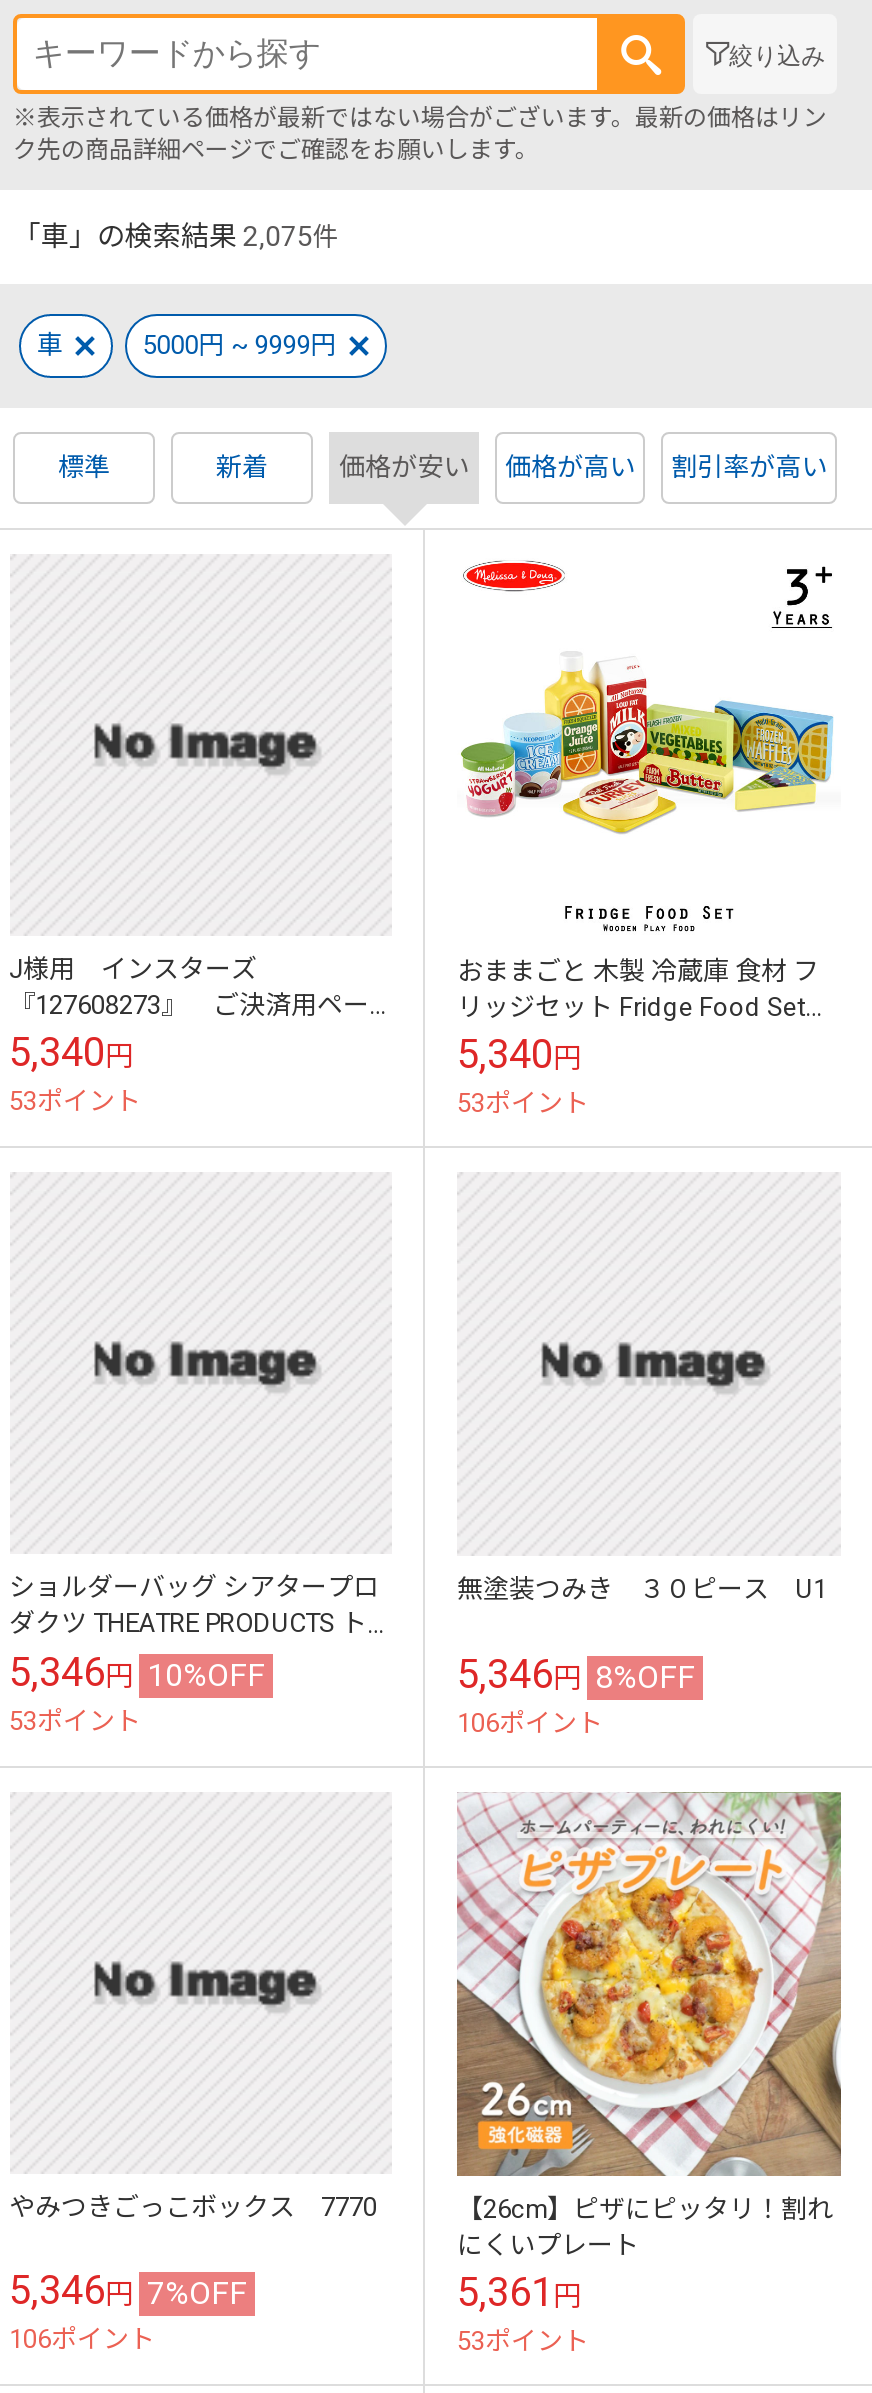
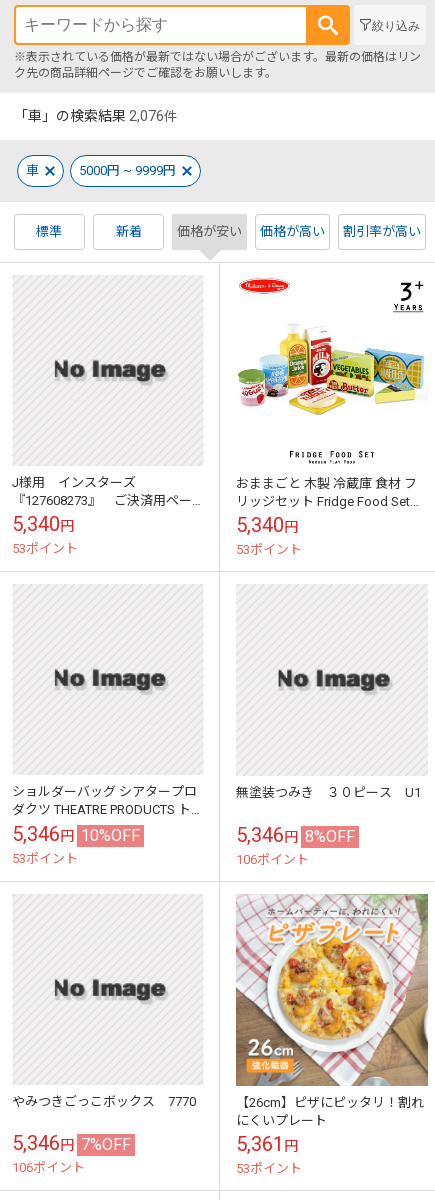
- 「車」の検索結果2,075件
+ 「車」の検索結果2,076件
